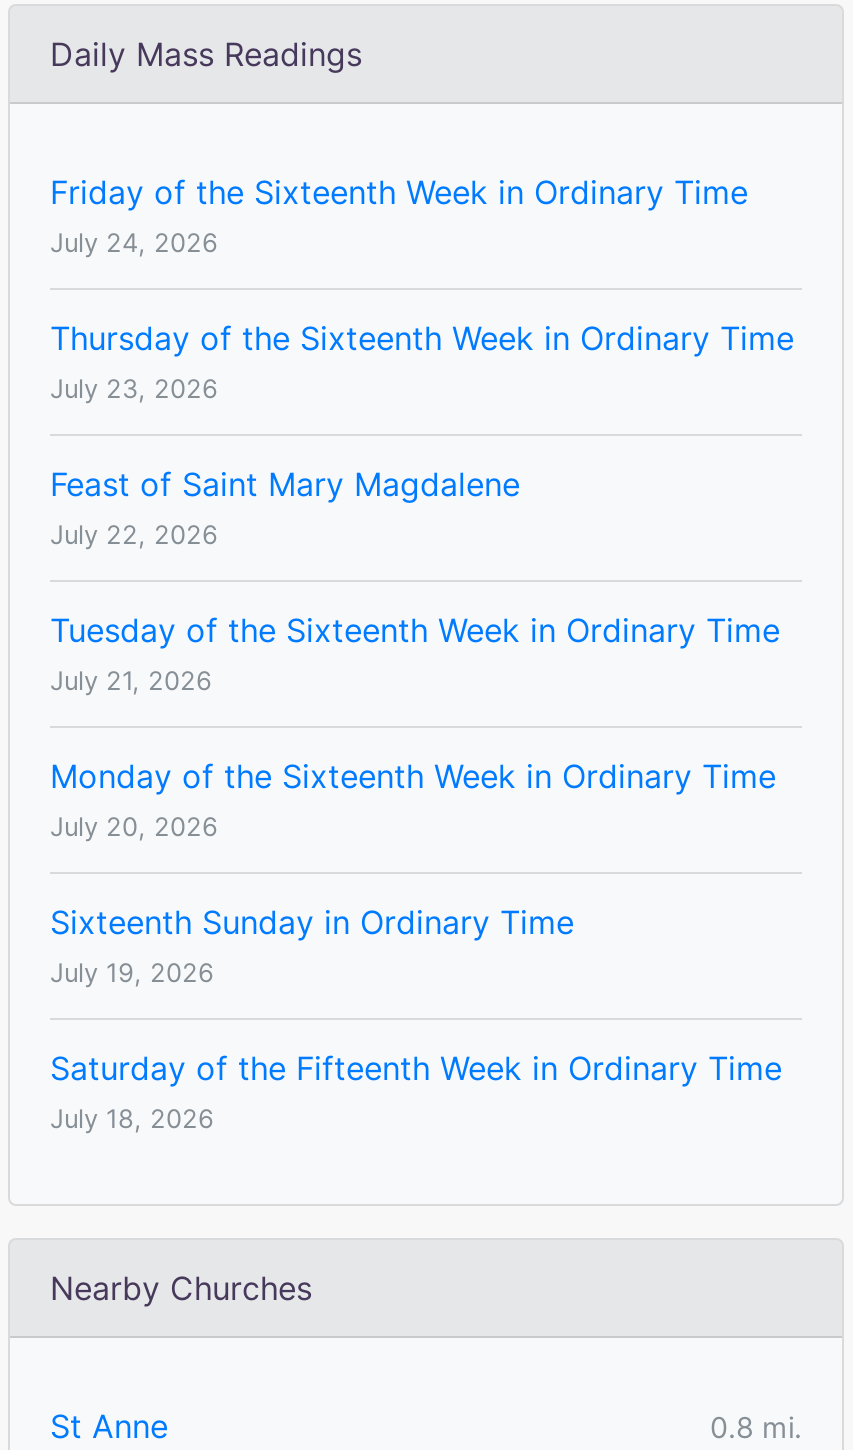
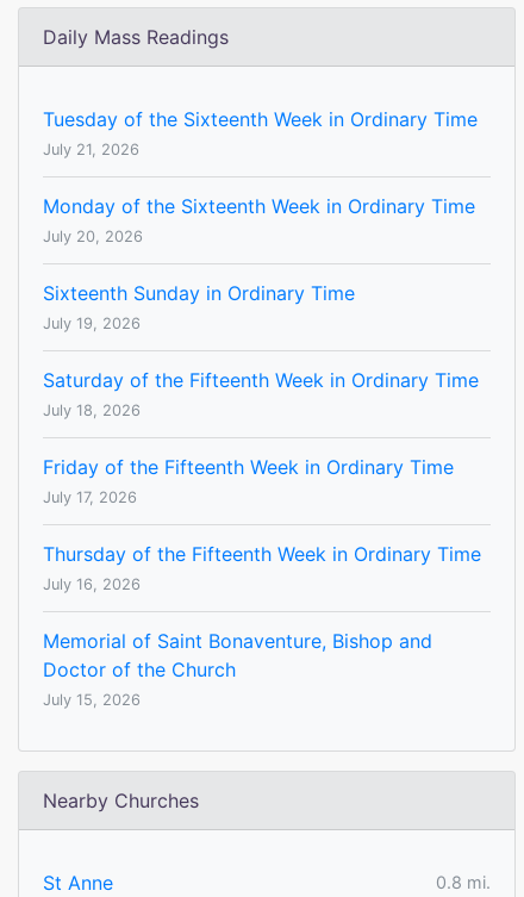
- Friday of the Sixteenth Week in Ordinary Time
- July 24, 2026
- Thursday of the Sixteenth Week in Ordinary Time
- July 23, 2026
- Feast of Saint Mary Magdalene
- July 22, 2026

moved up: Tuesday of the Sixteenth Week in Ordinary Time | July 21, 2026 | Monday of the Sixteenth Week in Ordinary Time | July 20, 2026 | Sixteenth Sunday in Ordinary Time | July 19, 2026 | Saturday of the Fifteenth Week in Ordinary Time | July 18, 2026

+ Friday of the Fifteenth Week in Ordinary Time
+ July 17, 2026
+ Thursday of the Fifteenth Week in Ordinary Time
+ July 16, 2026
+ Memorial of Saint Bonaventure, Bishop and
+ Doctor of the Church
+ July 15, 2026
